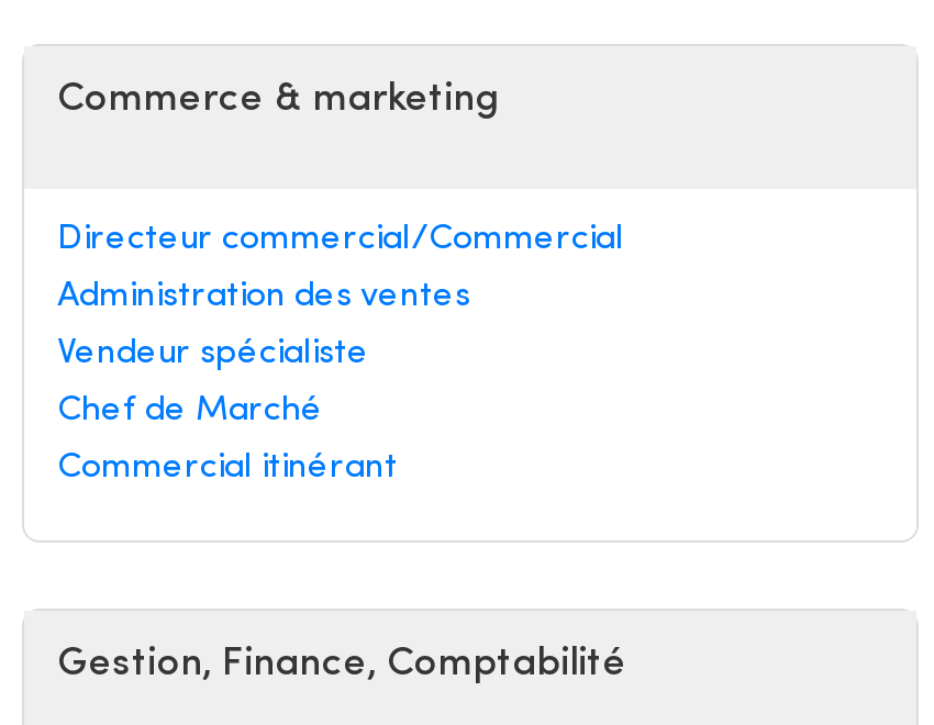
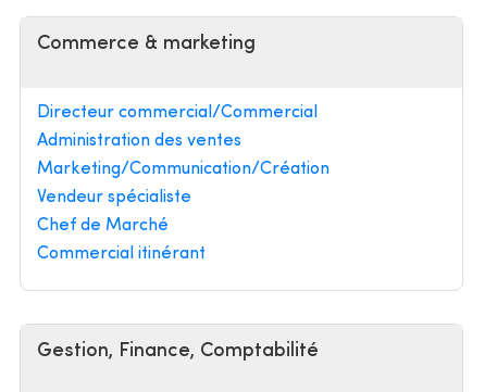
+ Marketing/Communication/Création
